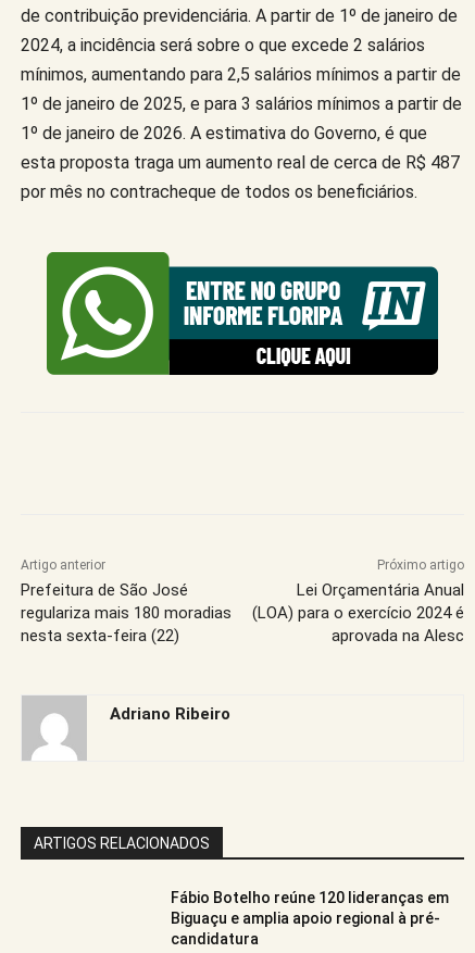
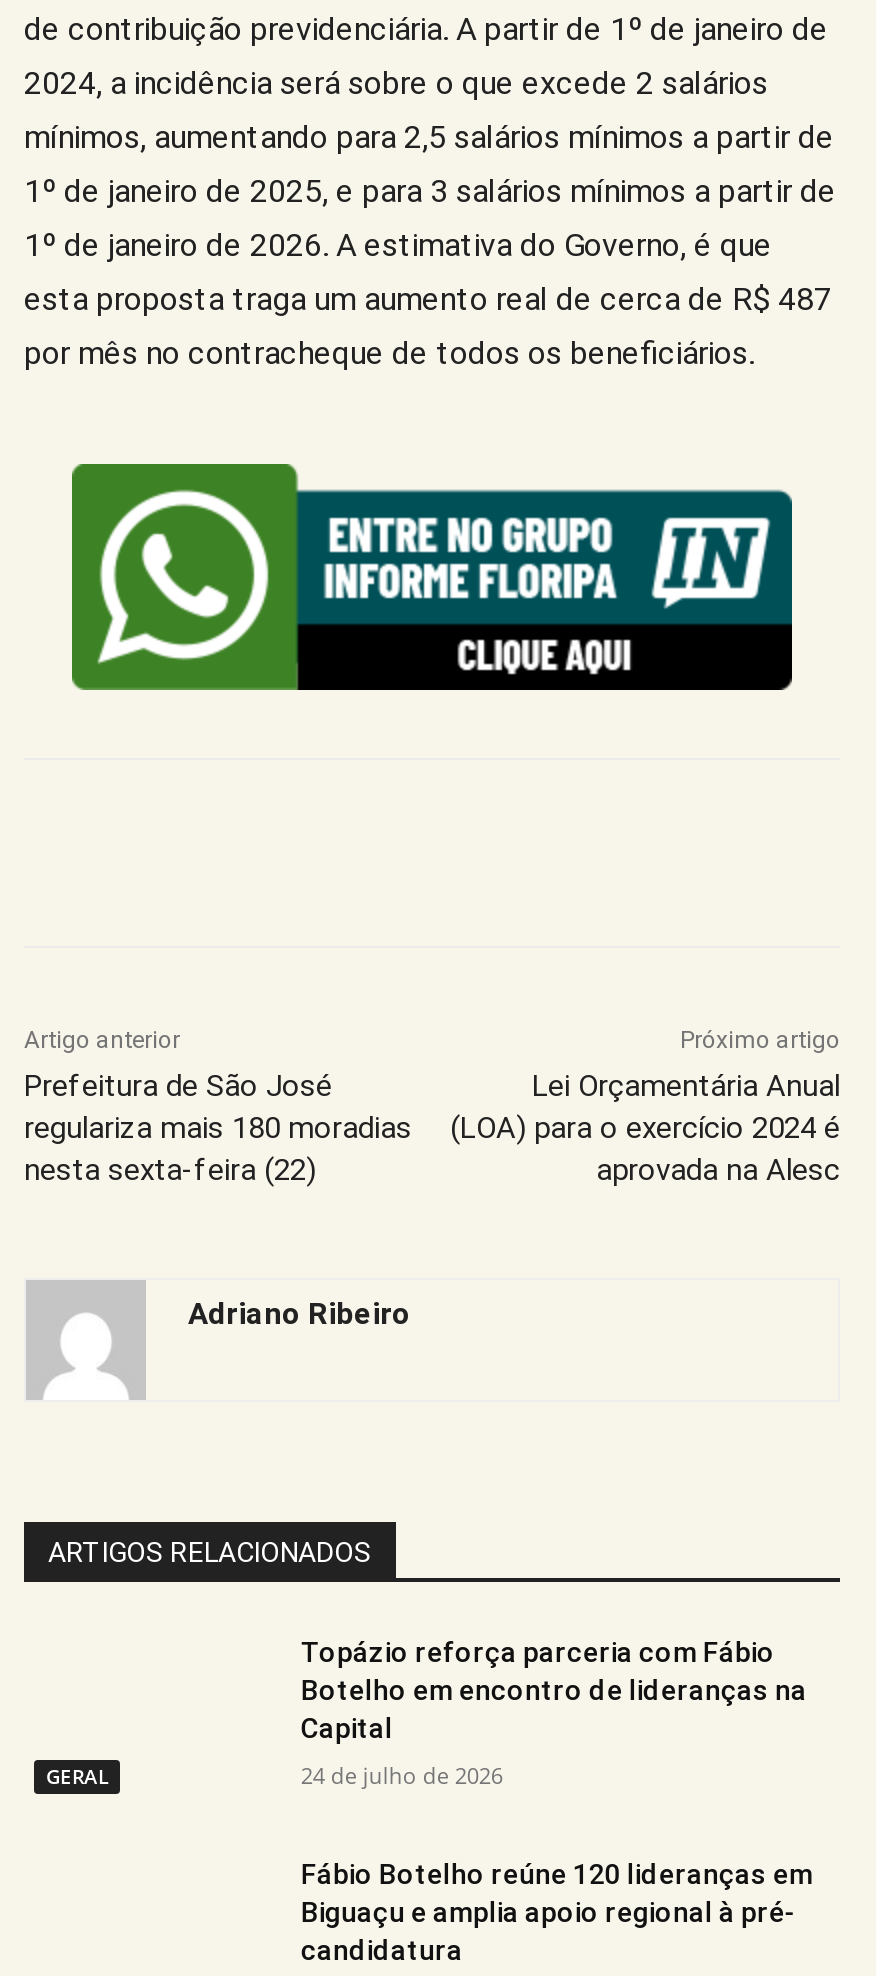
+ GERAL

+ Topázio reforça parceria com Fábio
+ Botelho em encontro de lideranças na
+ Capital
+ 24 de julho de 2026
